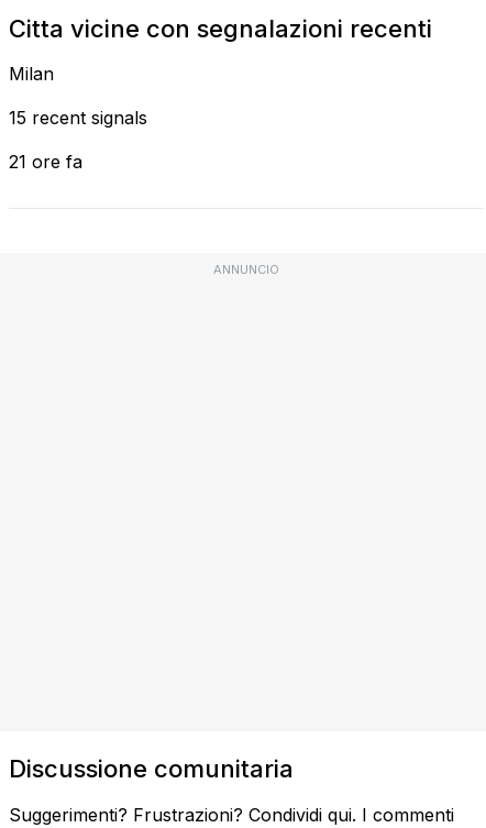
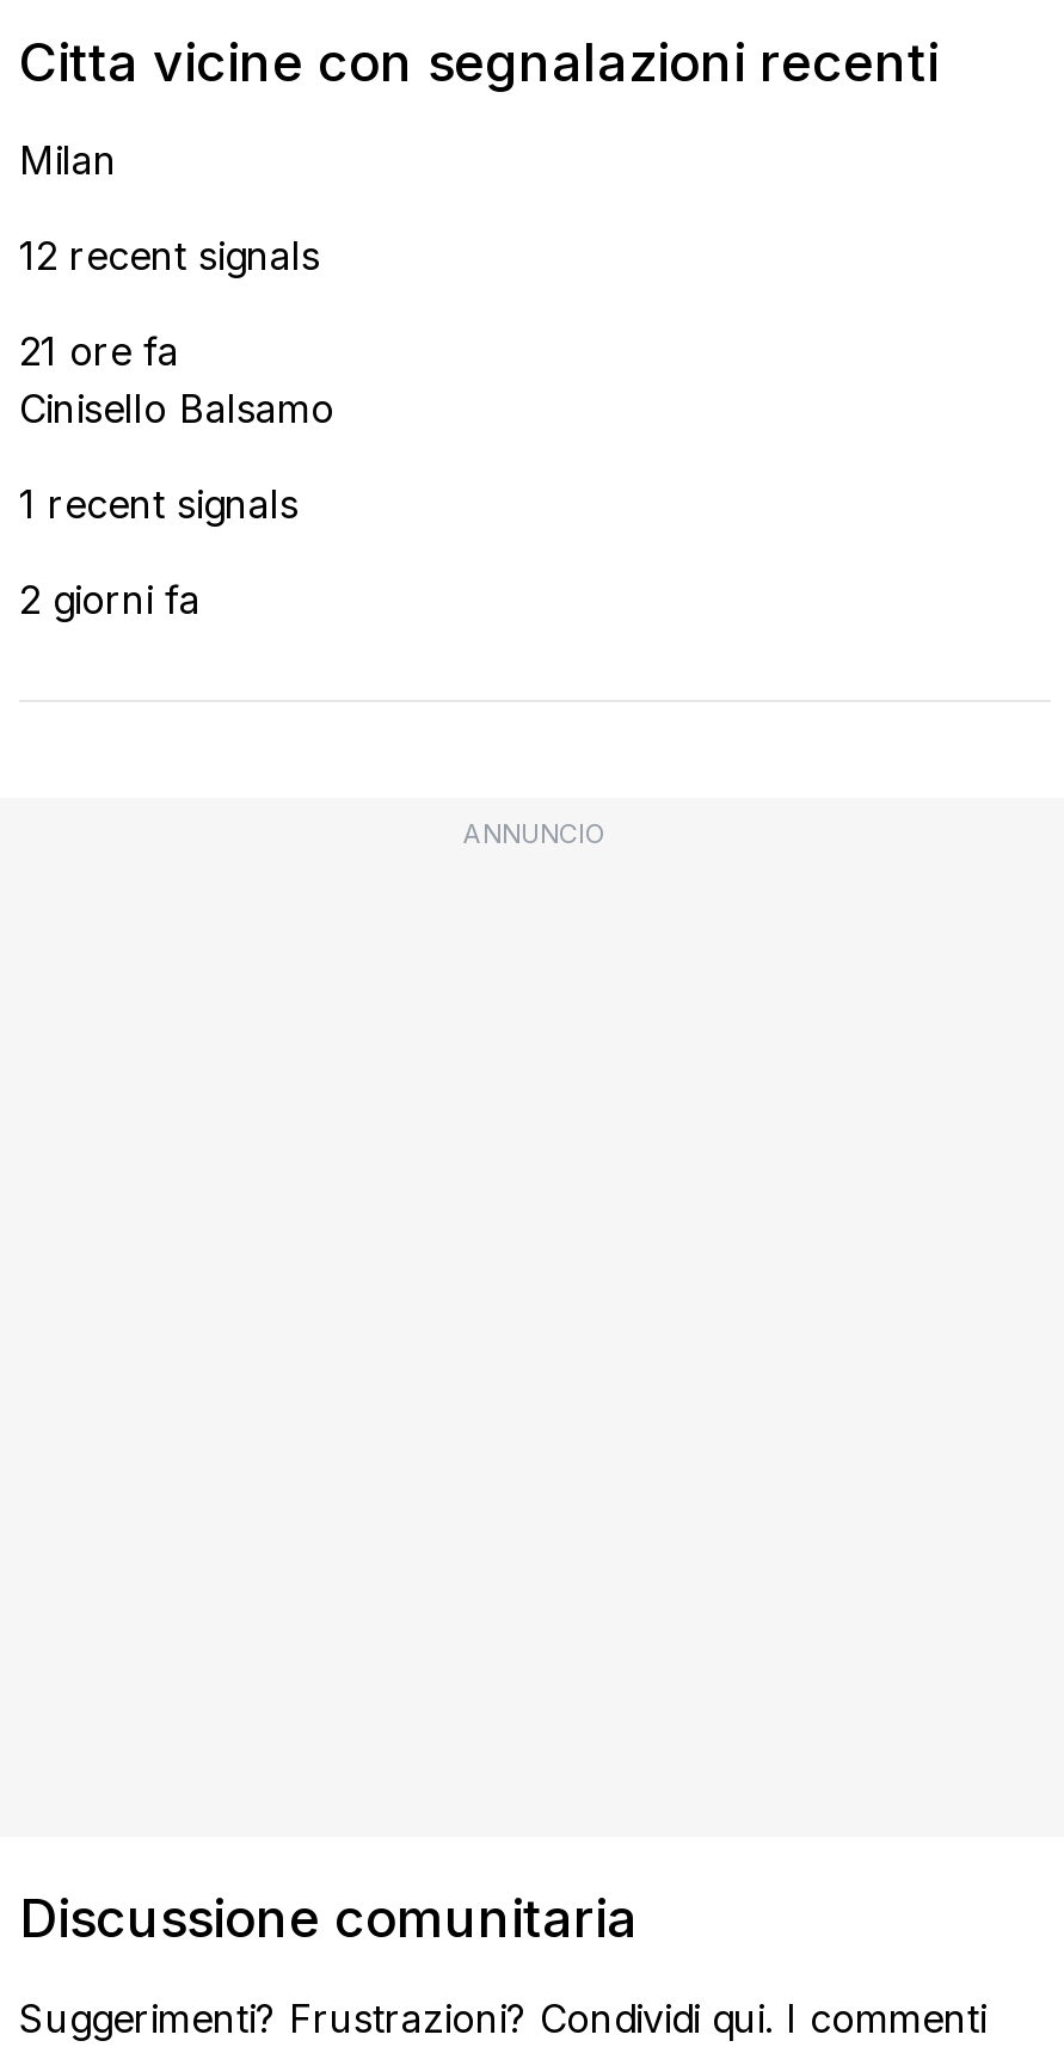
- 15 recent signals
+ 12 recent signals

+ Cinisello Balsamo
+ 1 recent signals
+ 2 giorni fa
